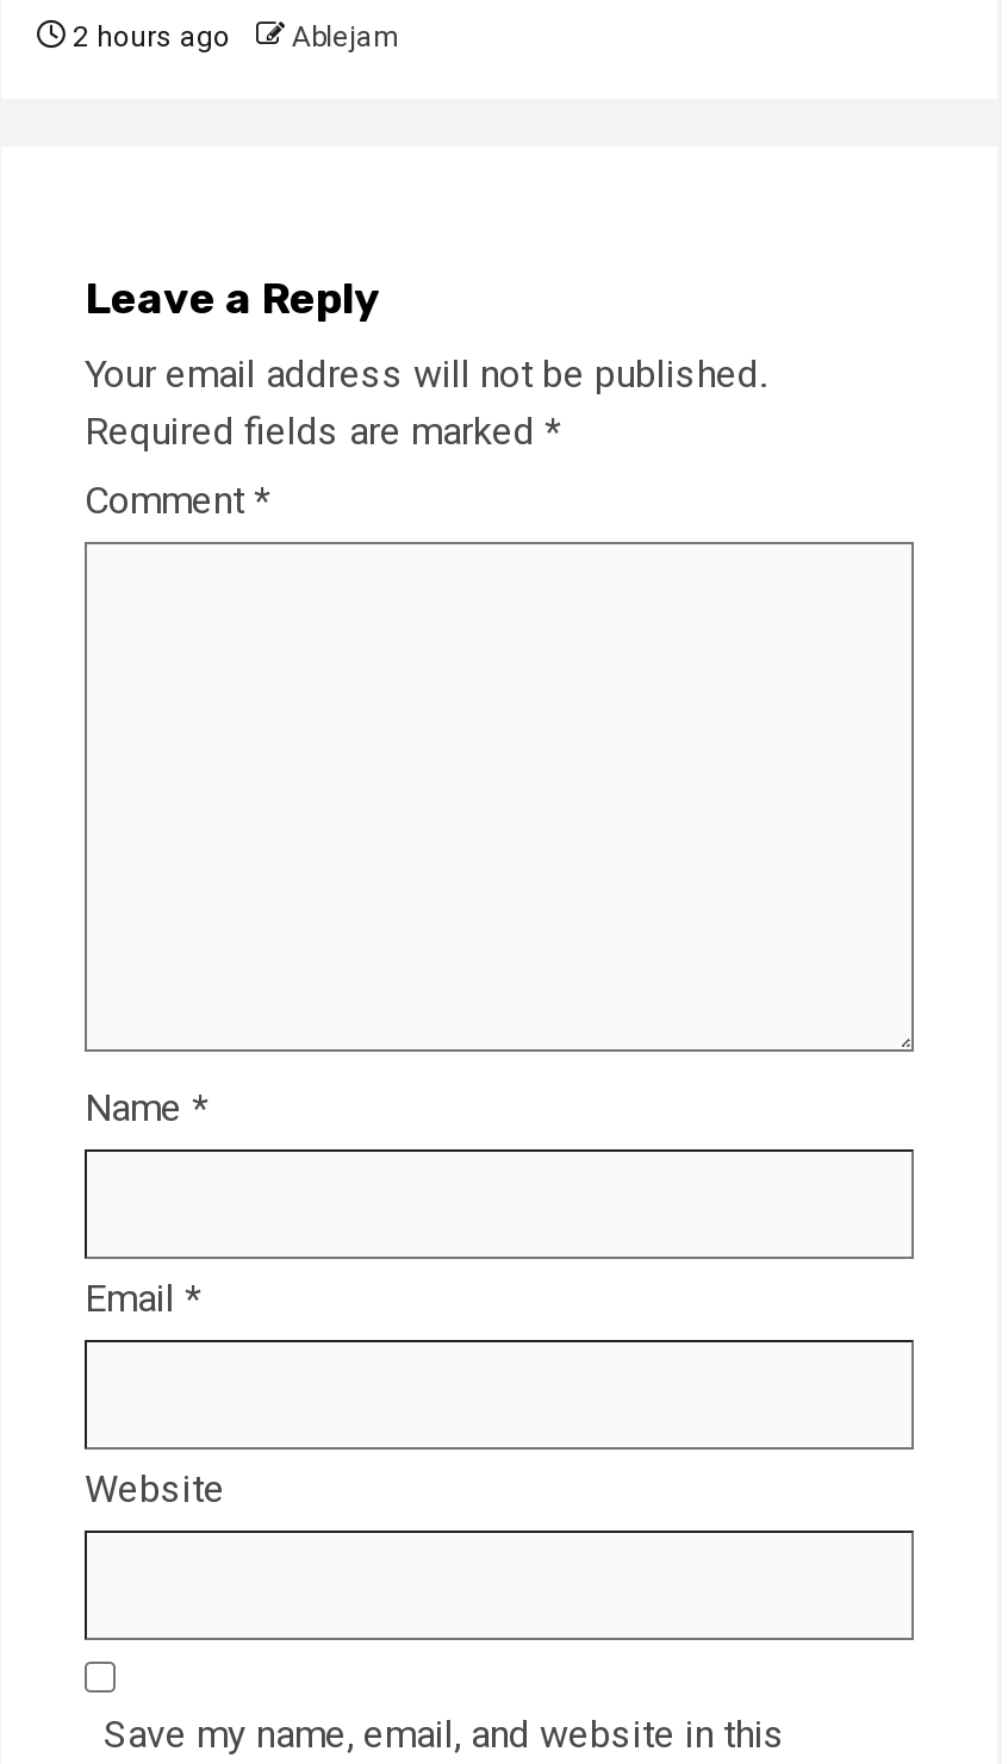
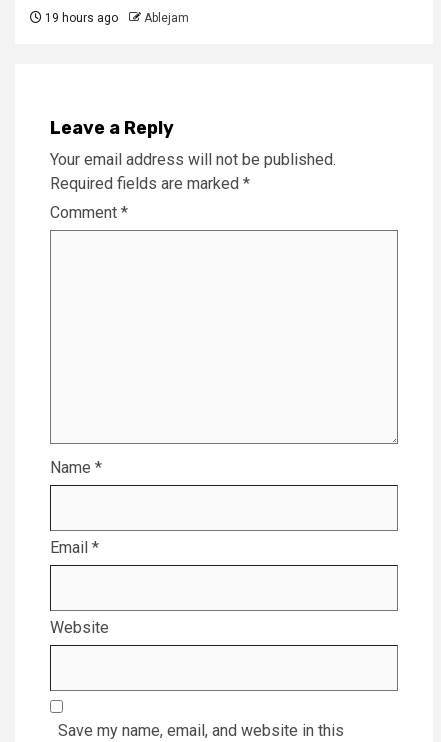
- 2 hours ago Ablejam
+ 19 hours ago Ablejam
